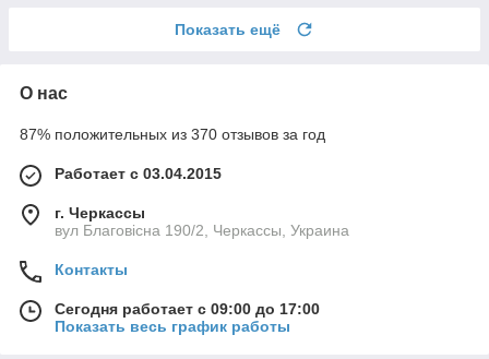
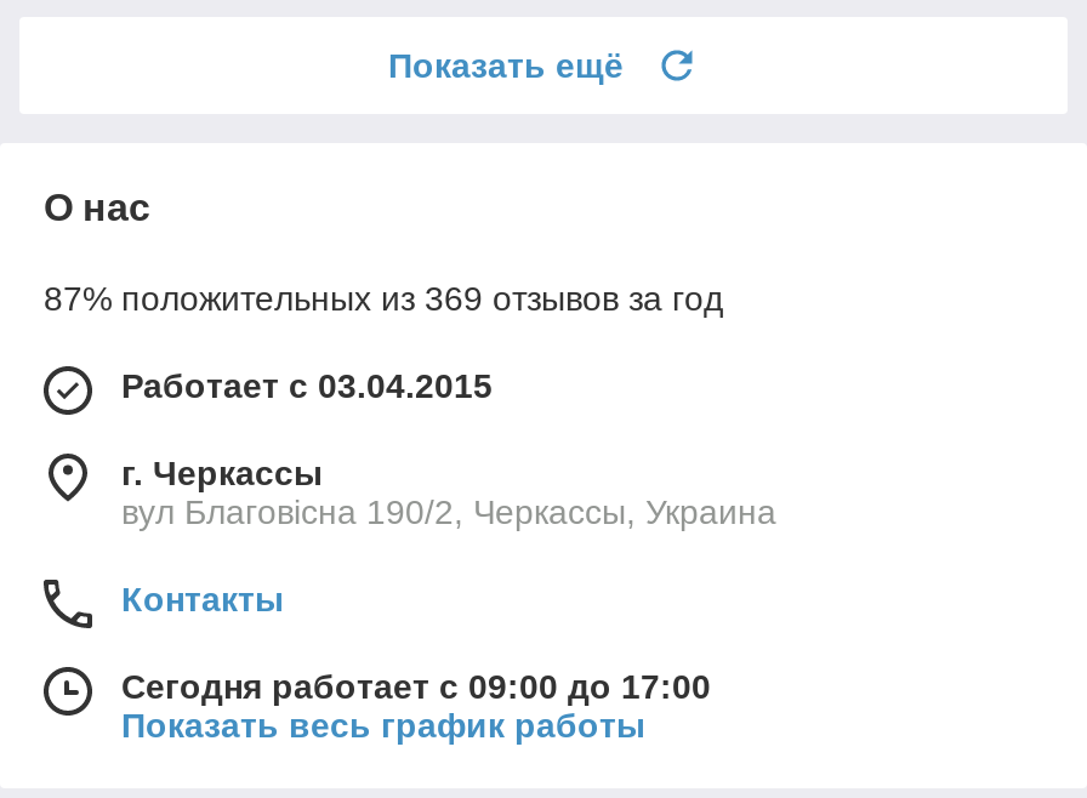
- 87% положительных из 370 отзывов за год
+ 87% положительных из 369 отзывов за год
